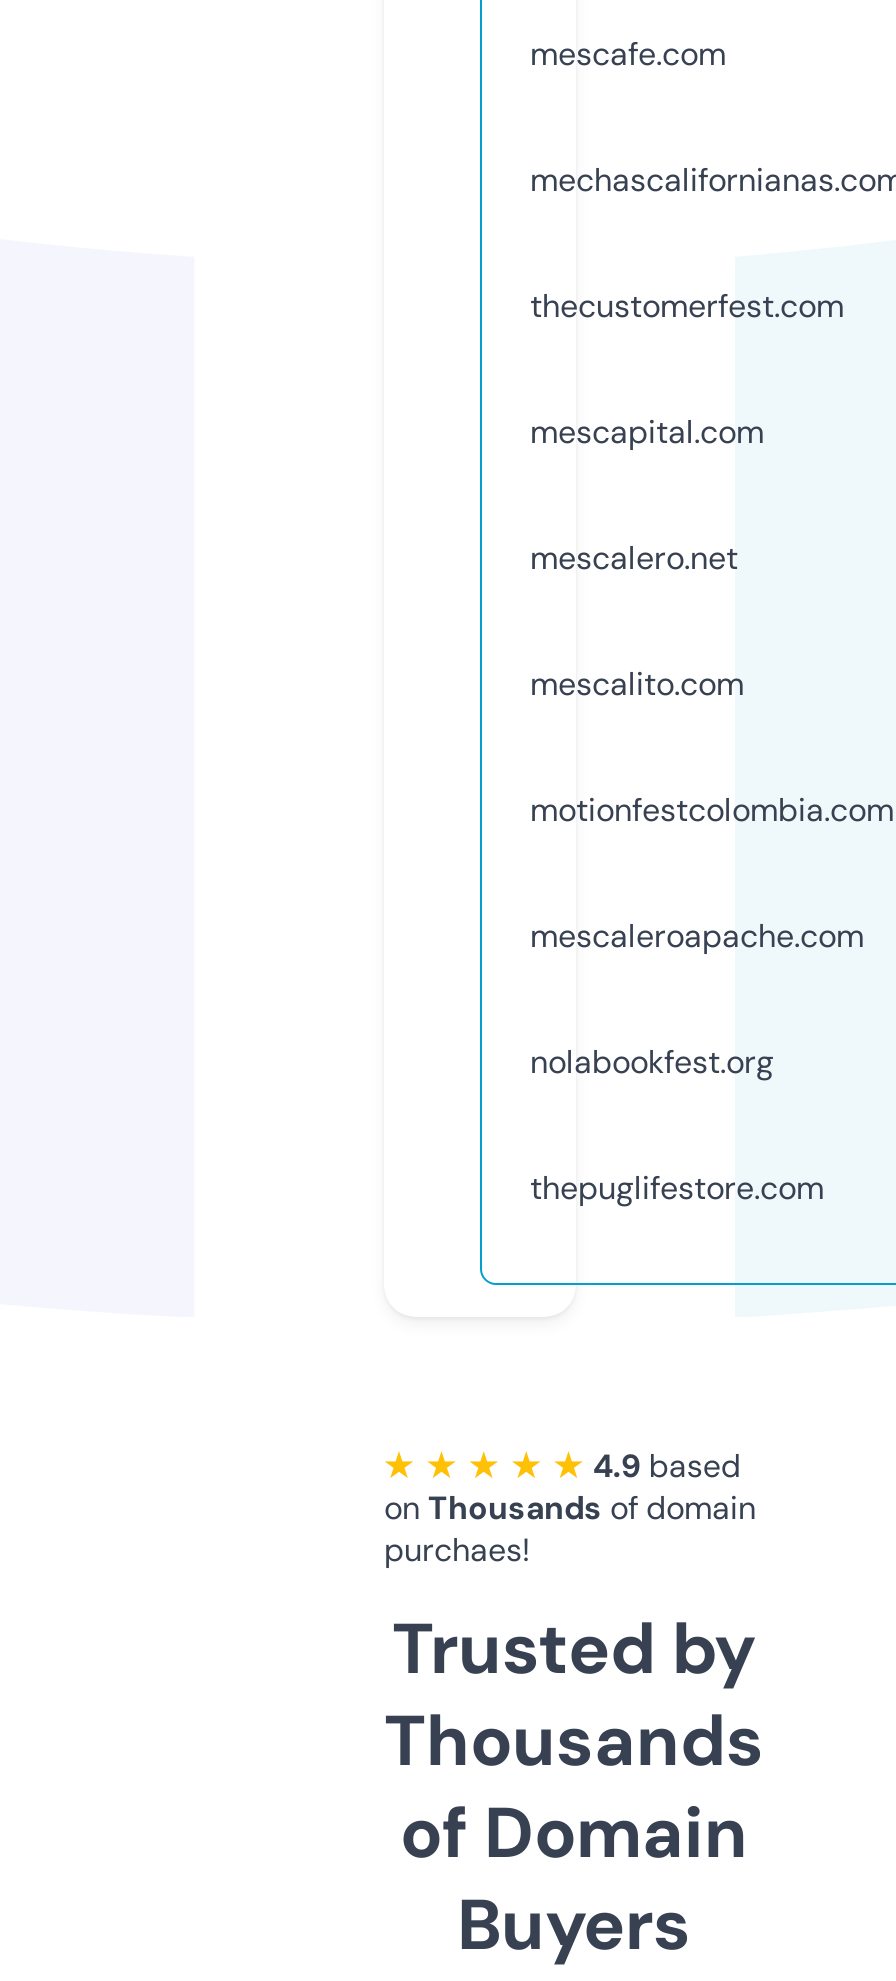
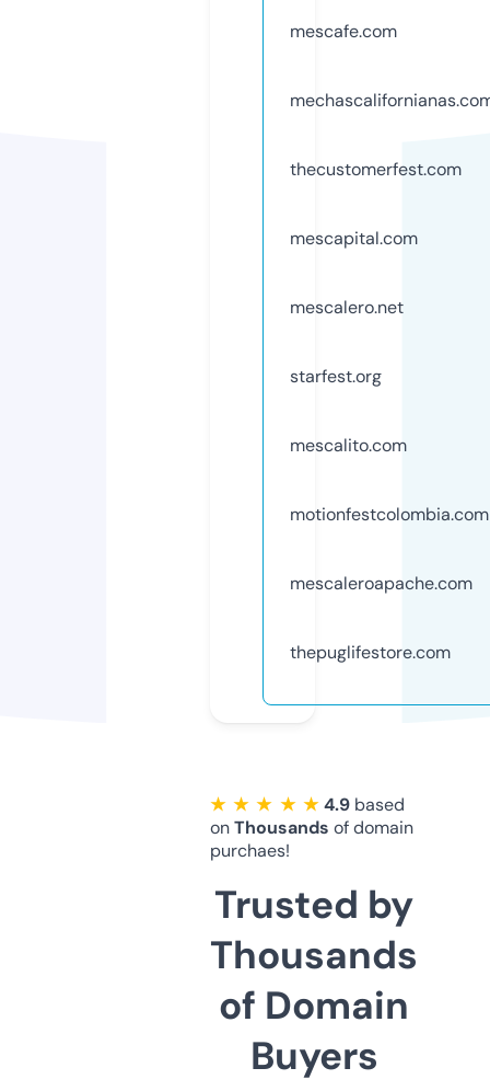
+ starfest.org

moved down: mescalito.com | motionfestcolombia.com | mescaleroapache.com

- nolabookfest.org
